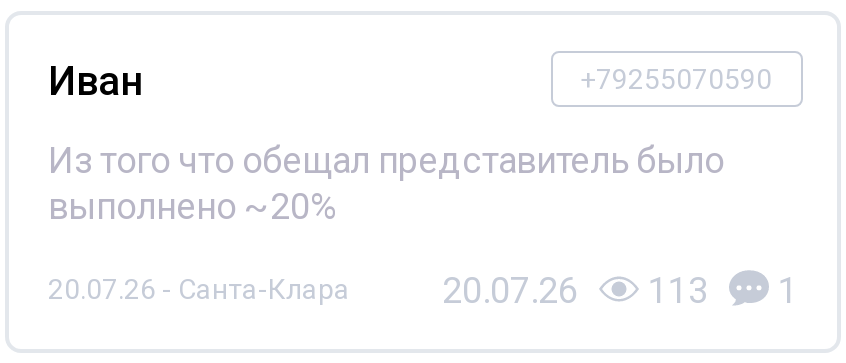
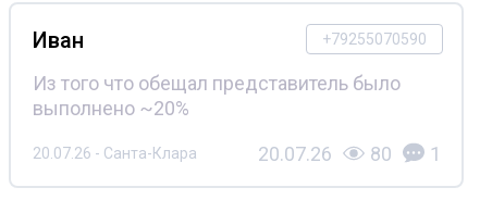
- 20.07.26 113 1
+ 20.07.26 80 1
